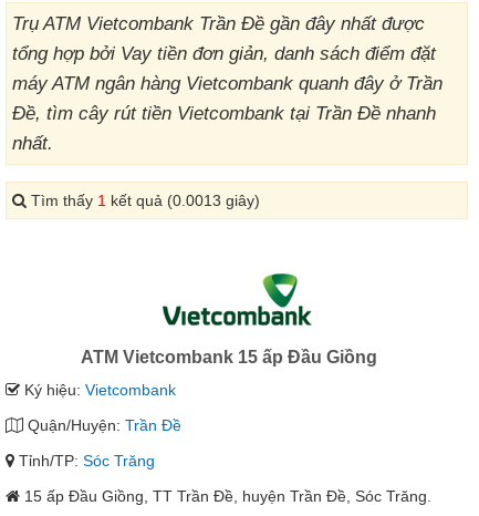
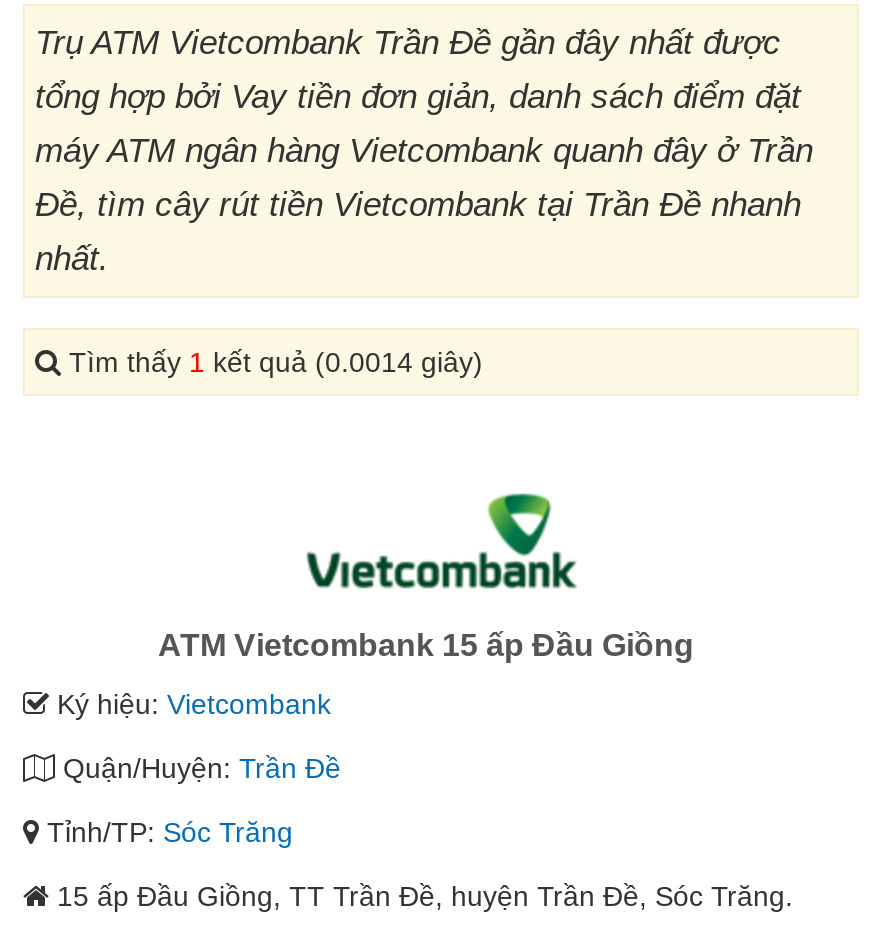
- Tìm thấy 1 kết quả (0.0013 giây)
+ Tìm thấy 1 kết quả (0.0014 giây)
